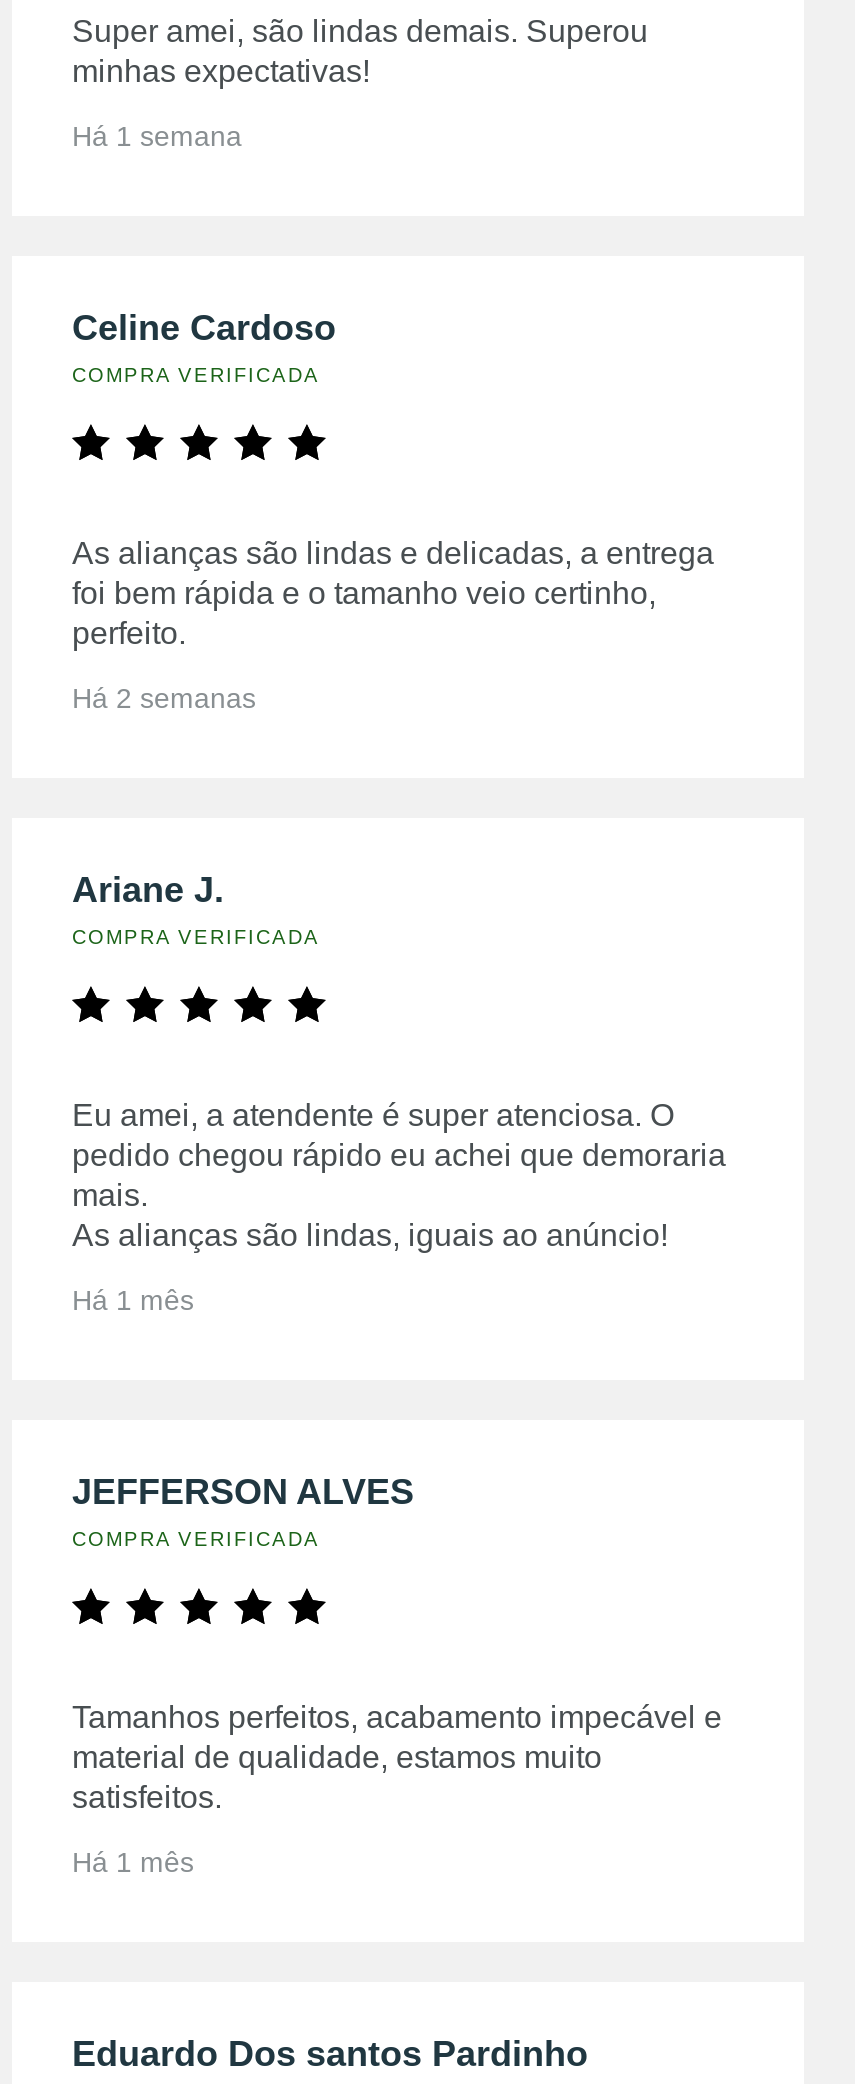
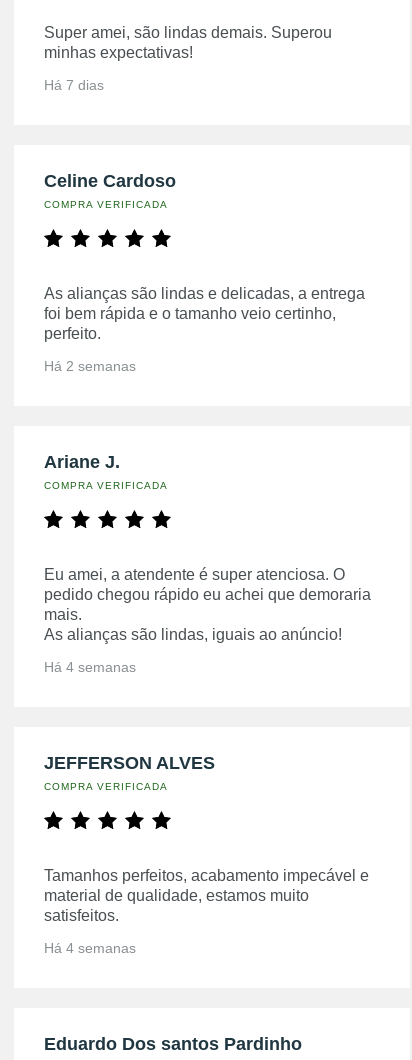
- Há 1 semana
+ Há 7 dias

- Há 1 mês
+ Há 4 semanas

- Há 1 mês
+ Há 4 semanas
